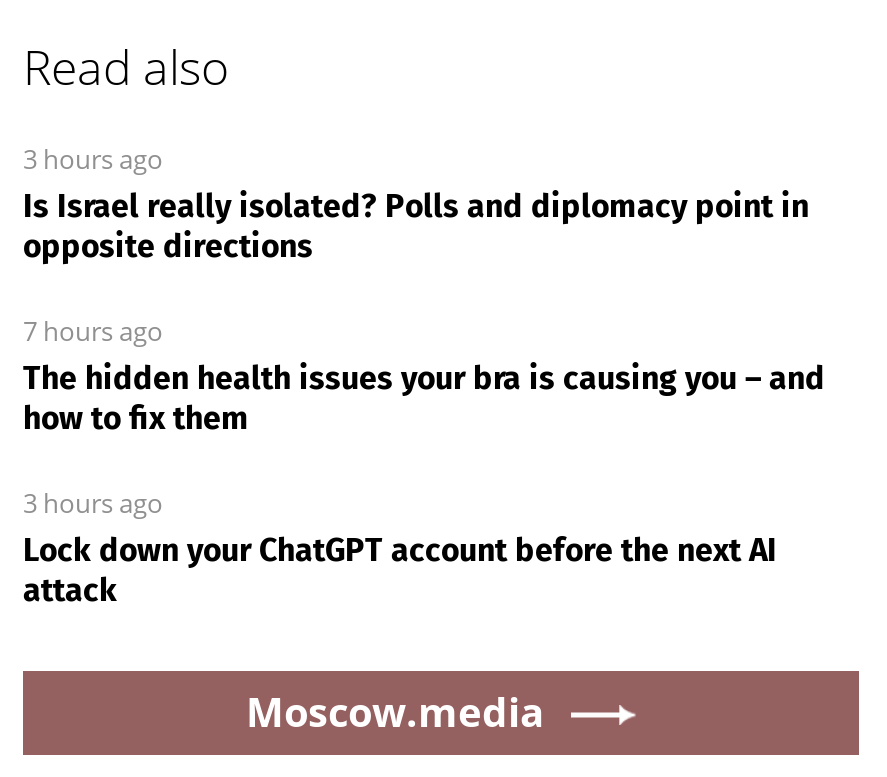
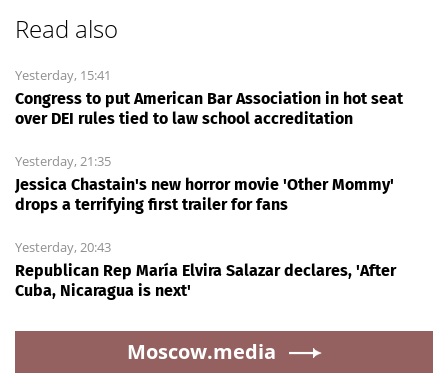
- 3 hours ago
- Is Israel really isolated? Polls and diplomacy point in
- opposite directions
+ Yesterday, 15:41
+ Congress to put American Bar Association in hot seat
+ over DEI rules tied to law school accreditation

- 7 hours ago
- The hidden health issues your bra is causing you – and
- how to fix them
+ Yesterday, 21:35
+ Jessica Chastain's new horror movie 'Other Mommy'
+ drops a terrifying first trailer for fans

- 3 hours ago
- Lock down your ChatGPT account before the next AI
- attack
+ Yesterday, 20:43
+ Republican Rep María Elvira Salazar declares, 'After
+ Cuba, Nicaragua is next'
